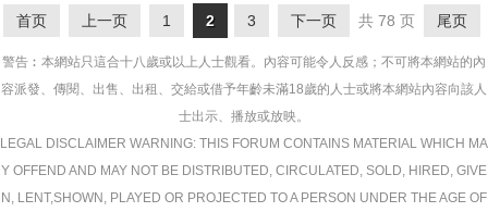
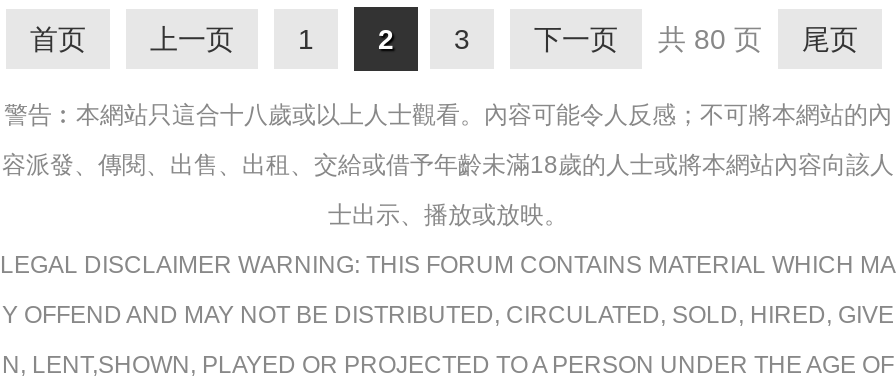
- 首页 上一页 1 2 3 下一页 共 78 页 尾页
+ 首页 上一页 1 2 3 下一页 共 80 页 尾页
